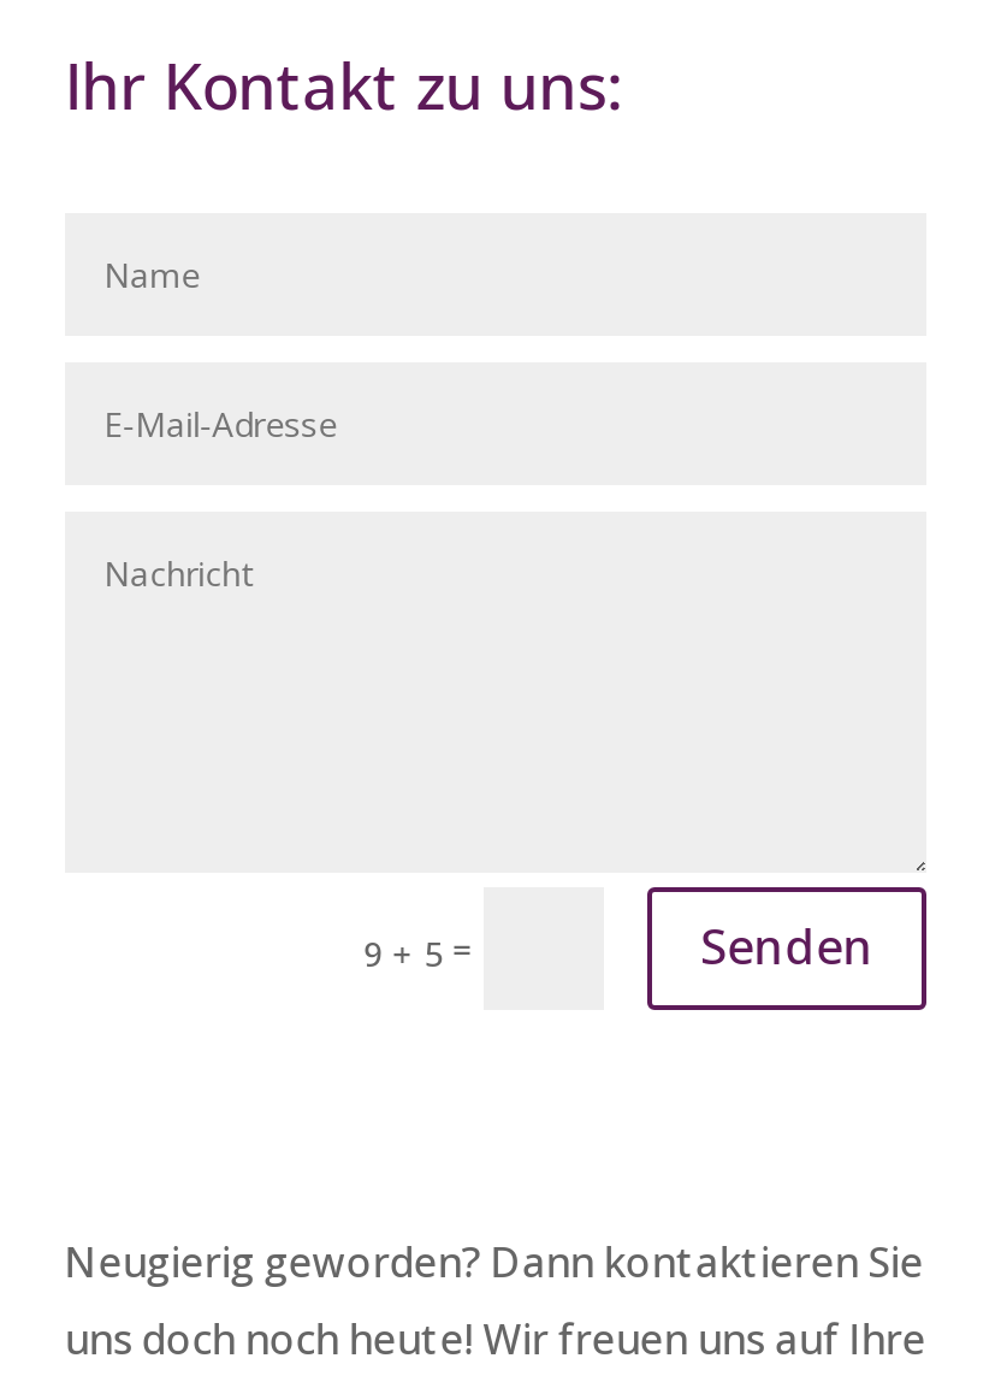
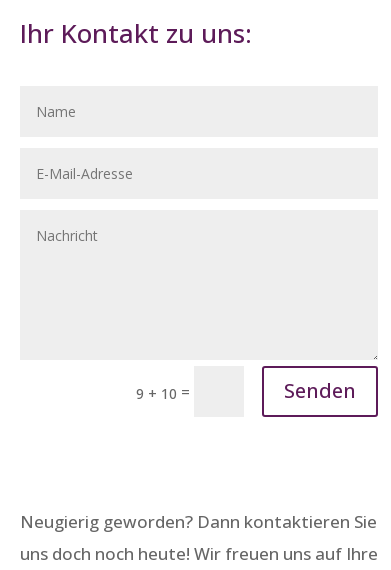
- 9 + 5 =
+ 9 + 10 =
